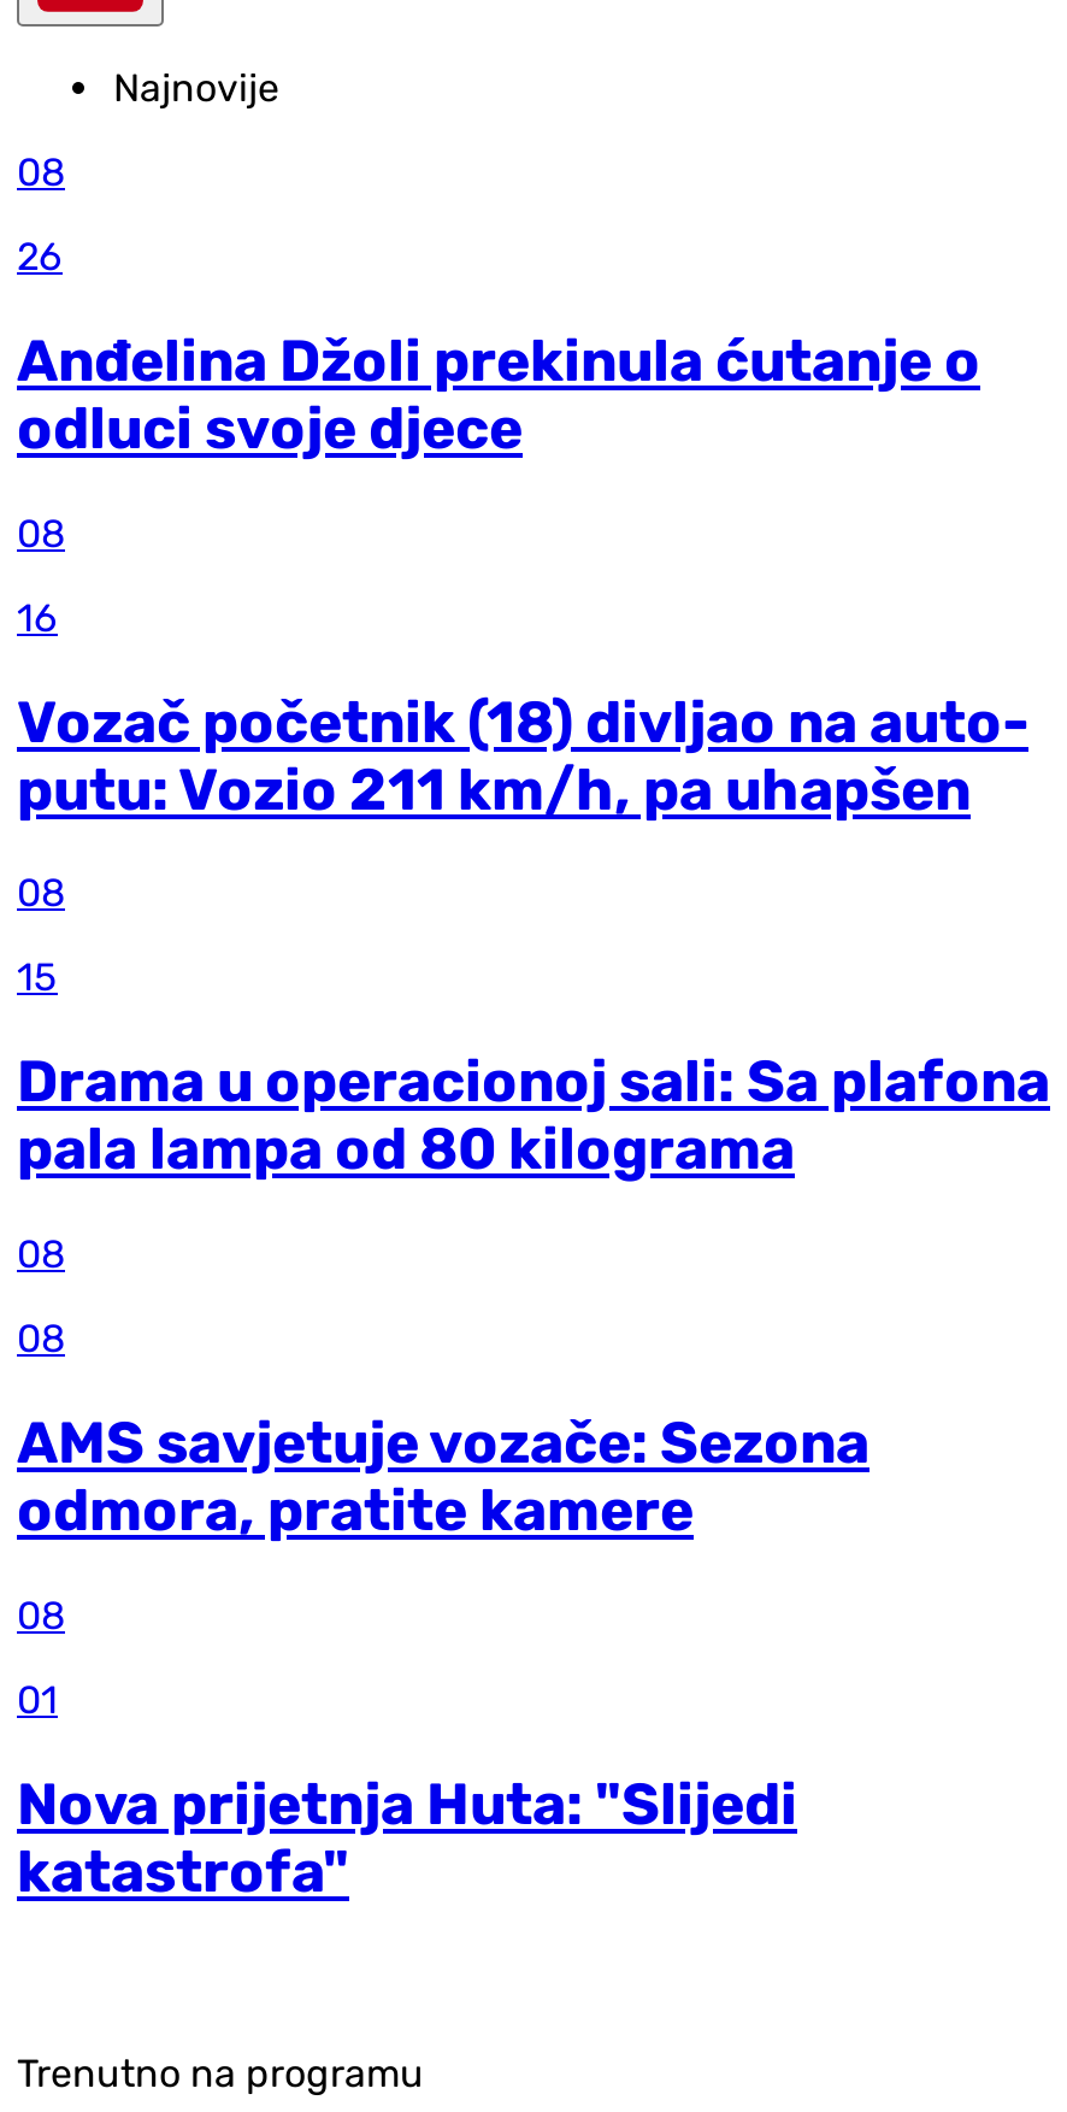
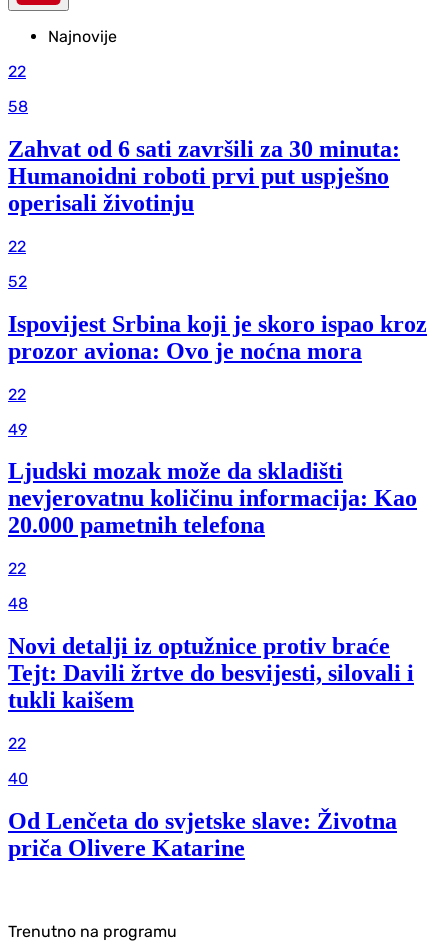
- 08
+ 22

- 26
+ 58

- Anđelina Džoli prekinula ćutanje o
- odluci svoje d‌jece
+ Zahvat od 6 sati završili za 30 minuta:
+ Humanoidni roboti prvi put uspješno
+ operisali životinju

- 08
+ 22

- 16
+ 52

- Vozač početnik (18) divljao na auto-
- putu: Vozio 211 km/h, pa uhapšen
+ Ispovijest Srbina koji je skoro ispao kroz
+ prozor aviona: Ovo je noćna mora

- 08
+ 22

- 15
+ 49

- Drama u operacionoj sali: Sa plafona
- pala lampa od 80 kilograma
+ Ljudski mozak može da skladišti
+ nevjerovatnu količinu informacija: Kao
+ 20.000 pametnih telefona

- 08
+ 22

- 08
+ 48

- AMS savjetuje vozače: Sezona
- odmora, pratite kamere
+ Novi detalji iz optužnice protiv braće
+ Tejt: Davili žrtve do besvijesti, silovali i
+ tukli kaišem

- 08
+ 22

- 01
+ 40

- Nova prijetnja Huta: "Slijedi
- katastrofa"
+ Od Lenčeta do svjetske slave: Životna
+ priča Olivere Katarine
